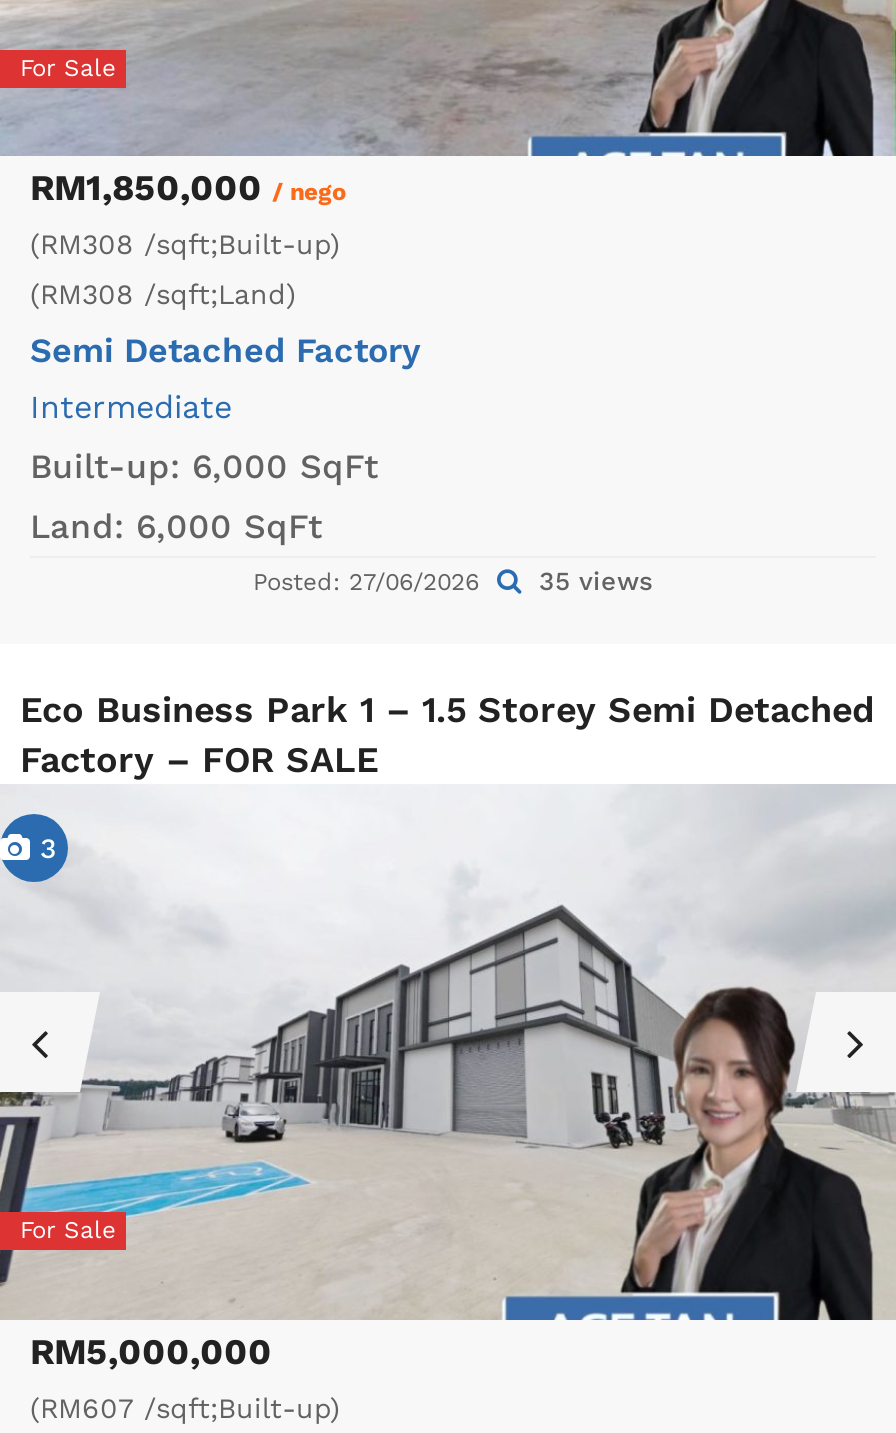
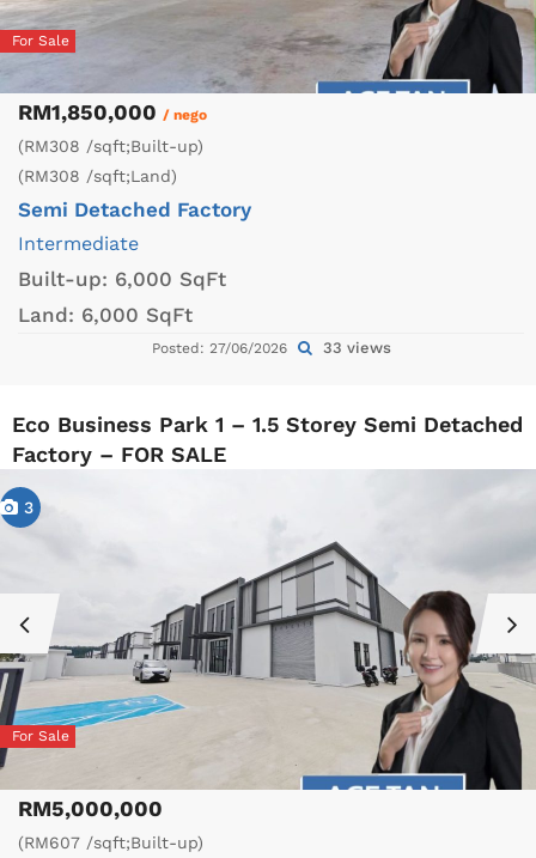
- Posted: 27/06/2026 35 views
+ Posted: 27/06/2026 33 views
